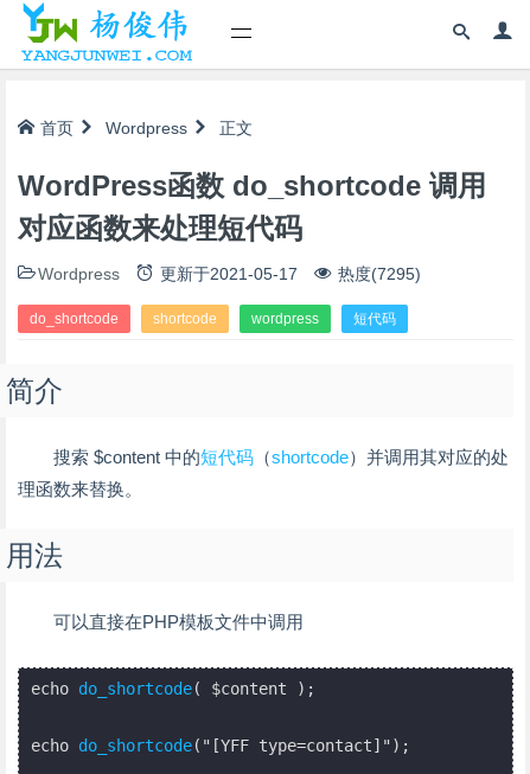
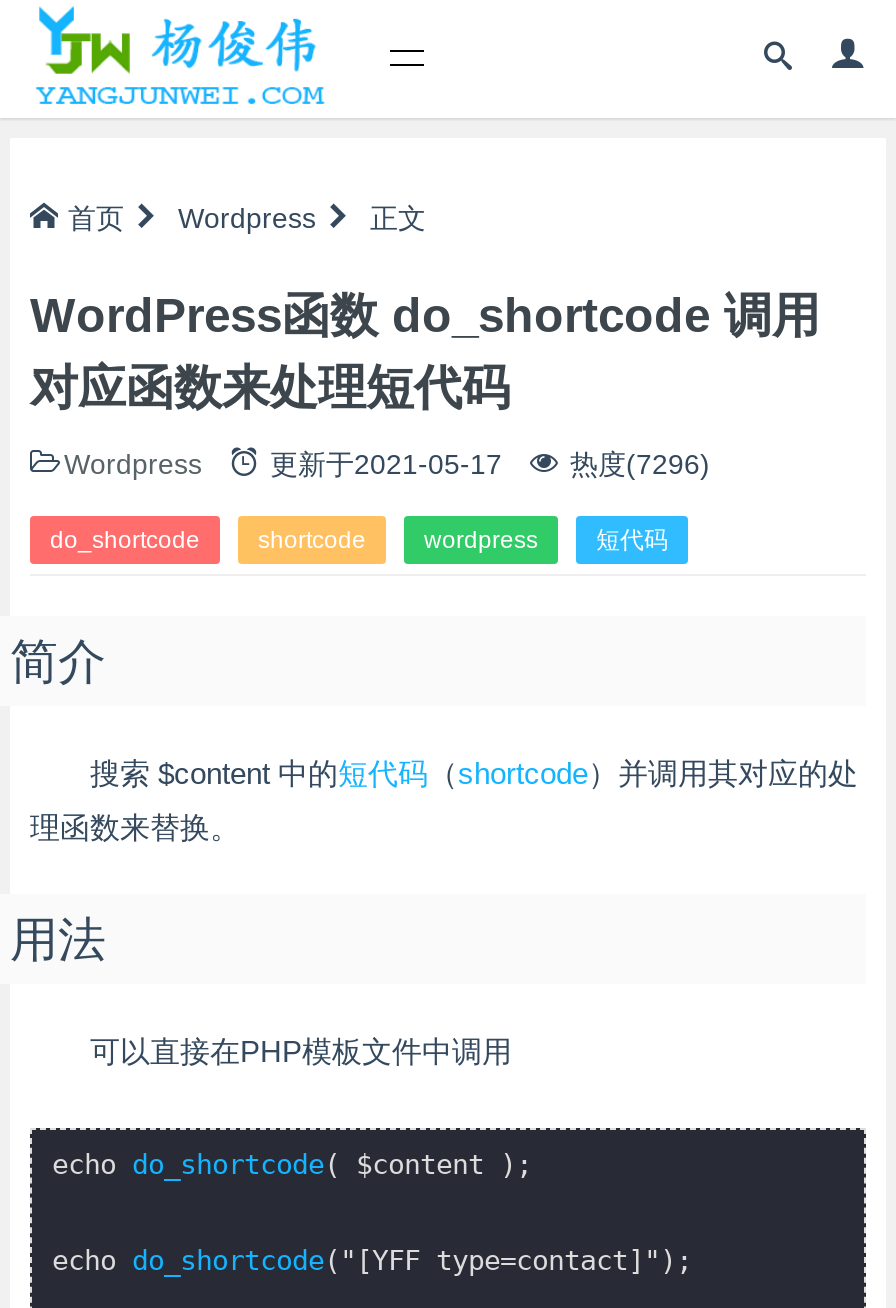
- 更新于2021-05-17 热度(7295)
+ 更新于2021-05-17 热度(7296)
